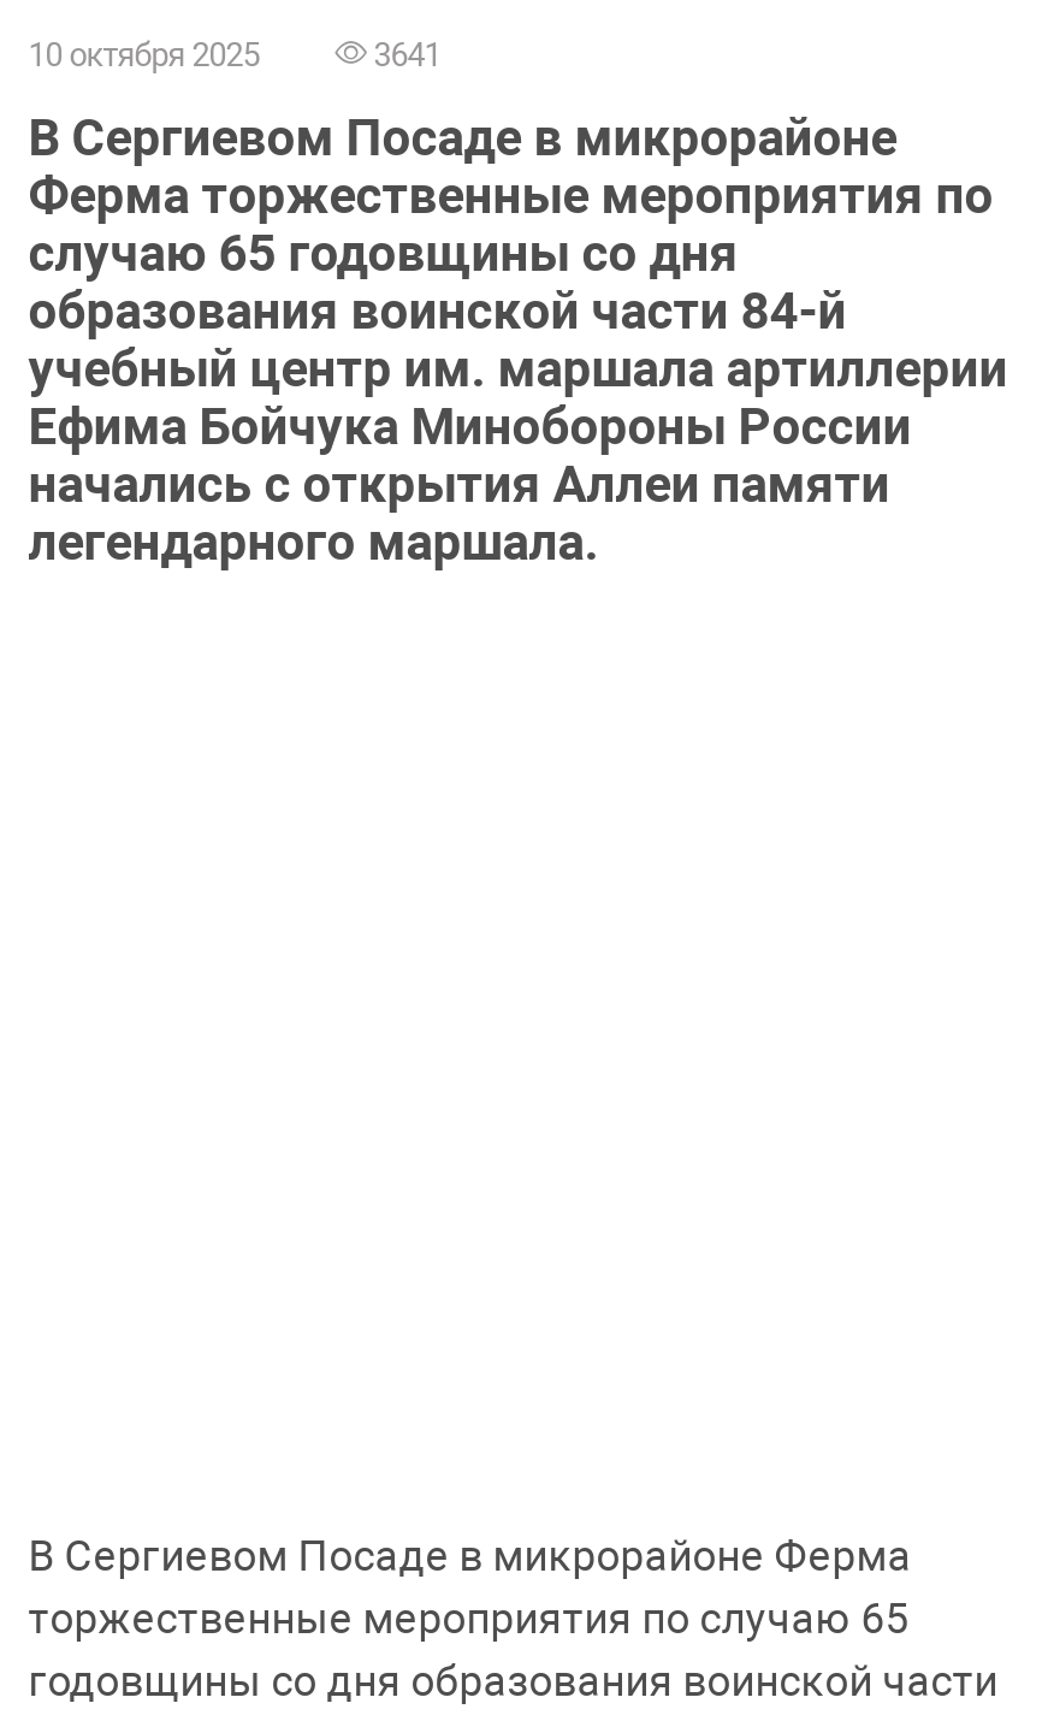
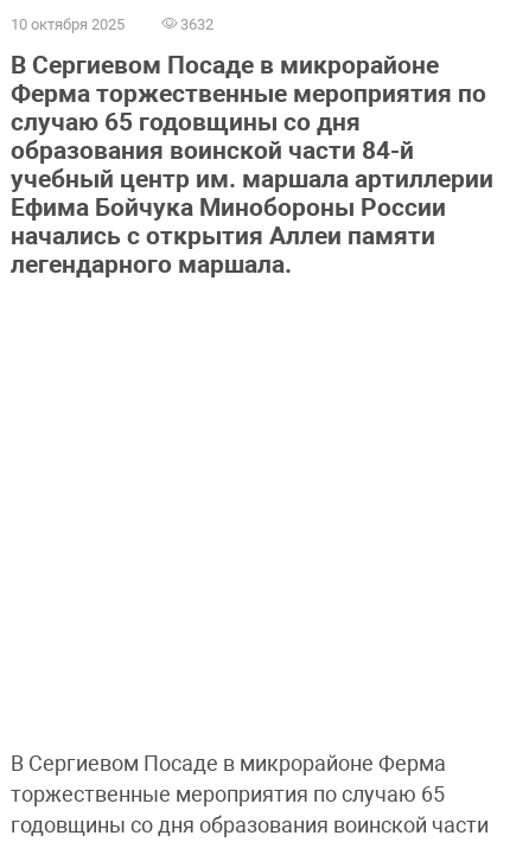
- 3641
+ 3632
